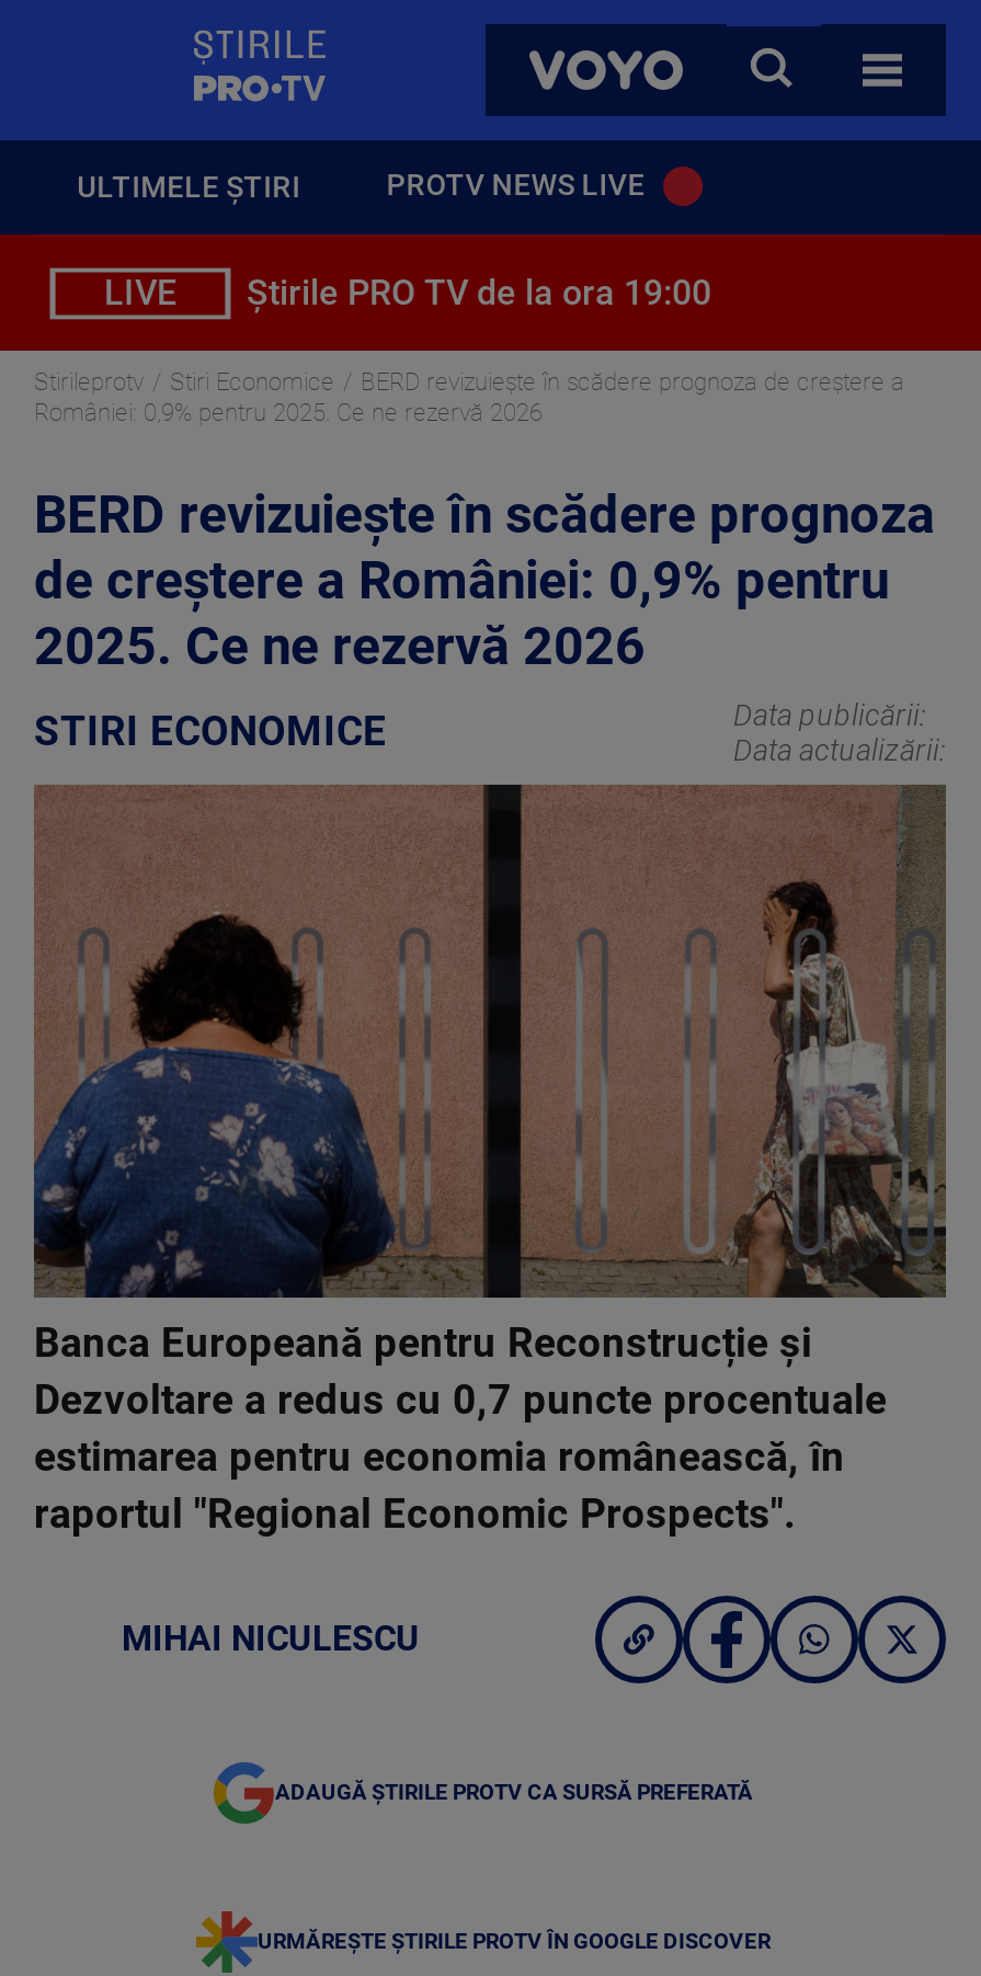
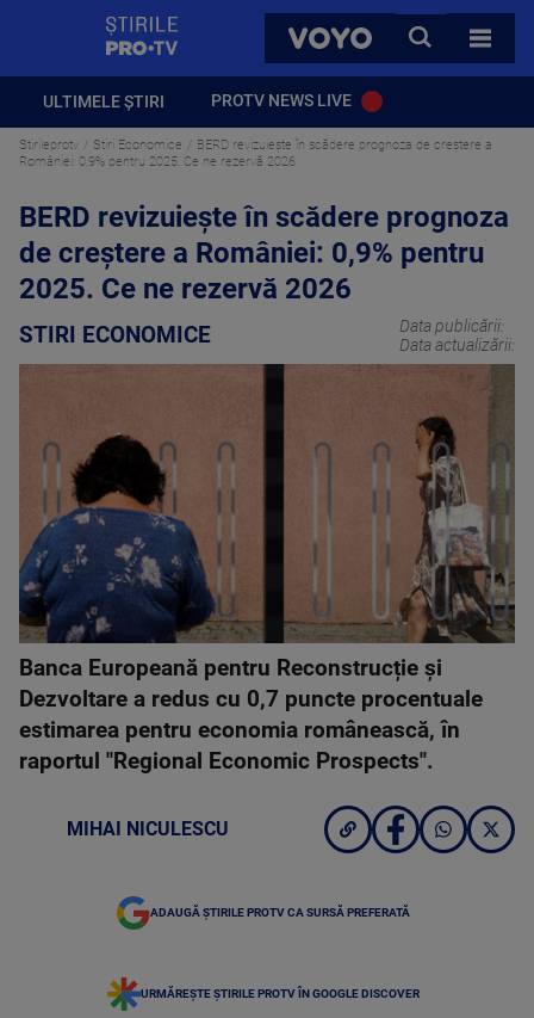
- LIVE
- Știrile PRO TV de la ora 19:00
